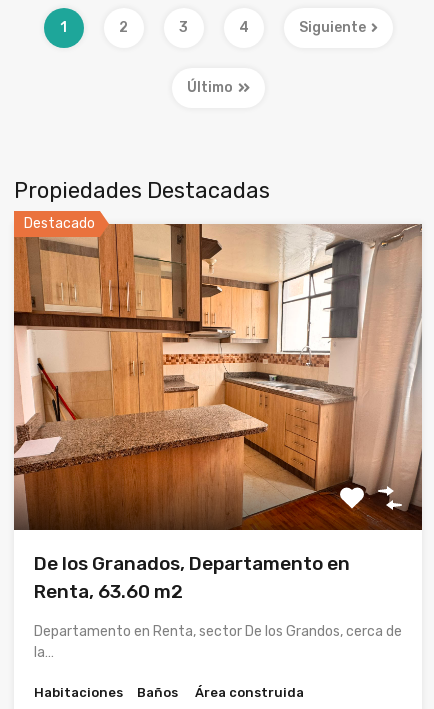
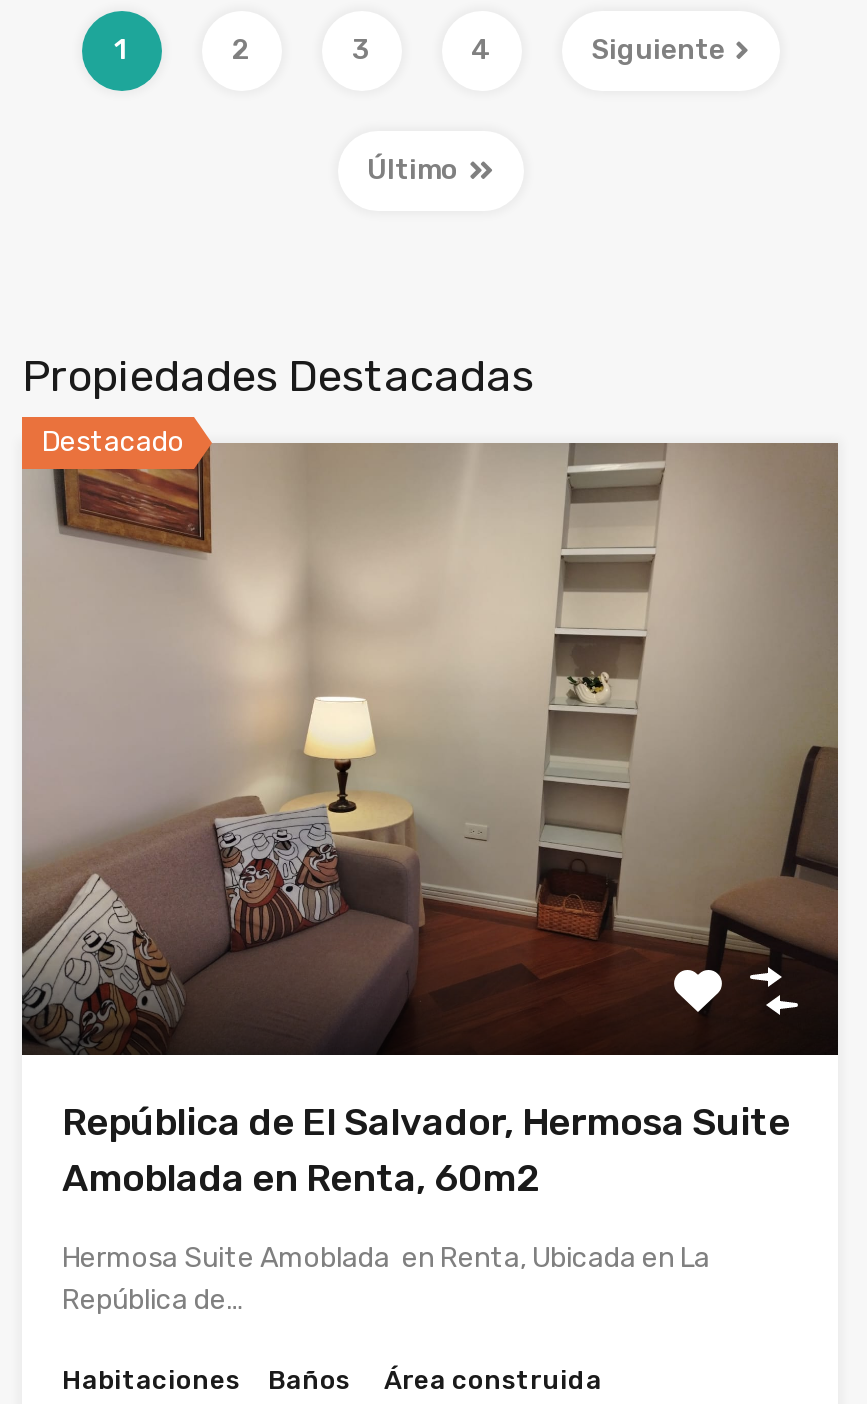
- [image]
- De los Granados, Departamento en
- Renta, 63.60 m2
+ [image]
+ República de El Salvador, Hermosa Suite
+ Amoblada en Renta, 60m2

- Departamento en Renta, sector De los Grandos, cerca de
- la…
+ Hermosa Suite Amoblada en Renta, Ubicada en La
+ República de…
